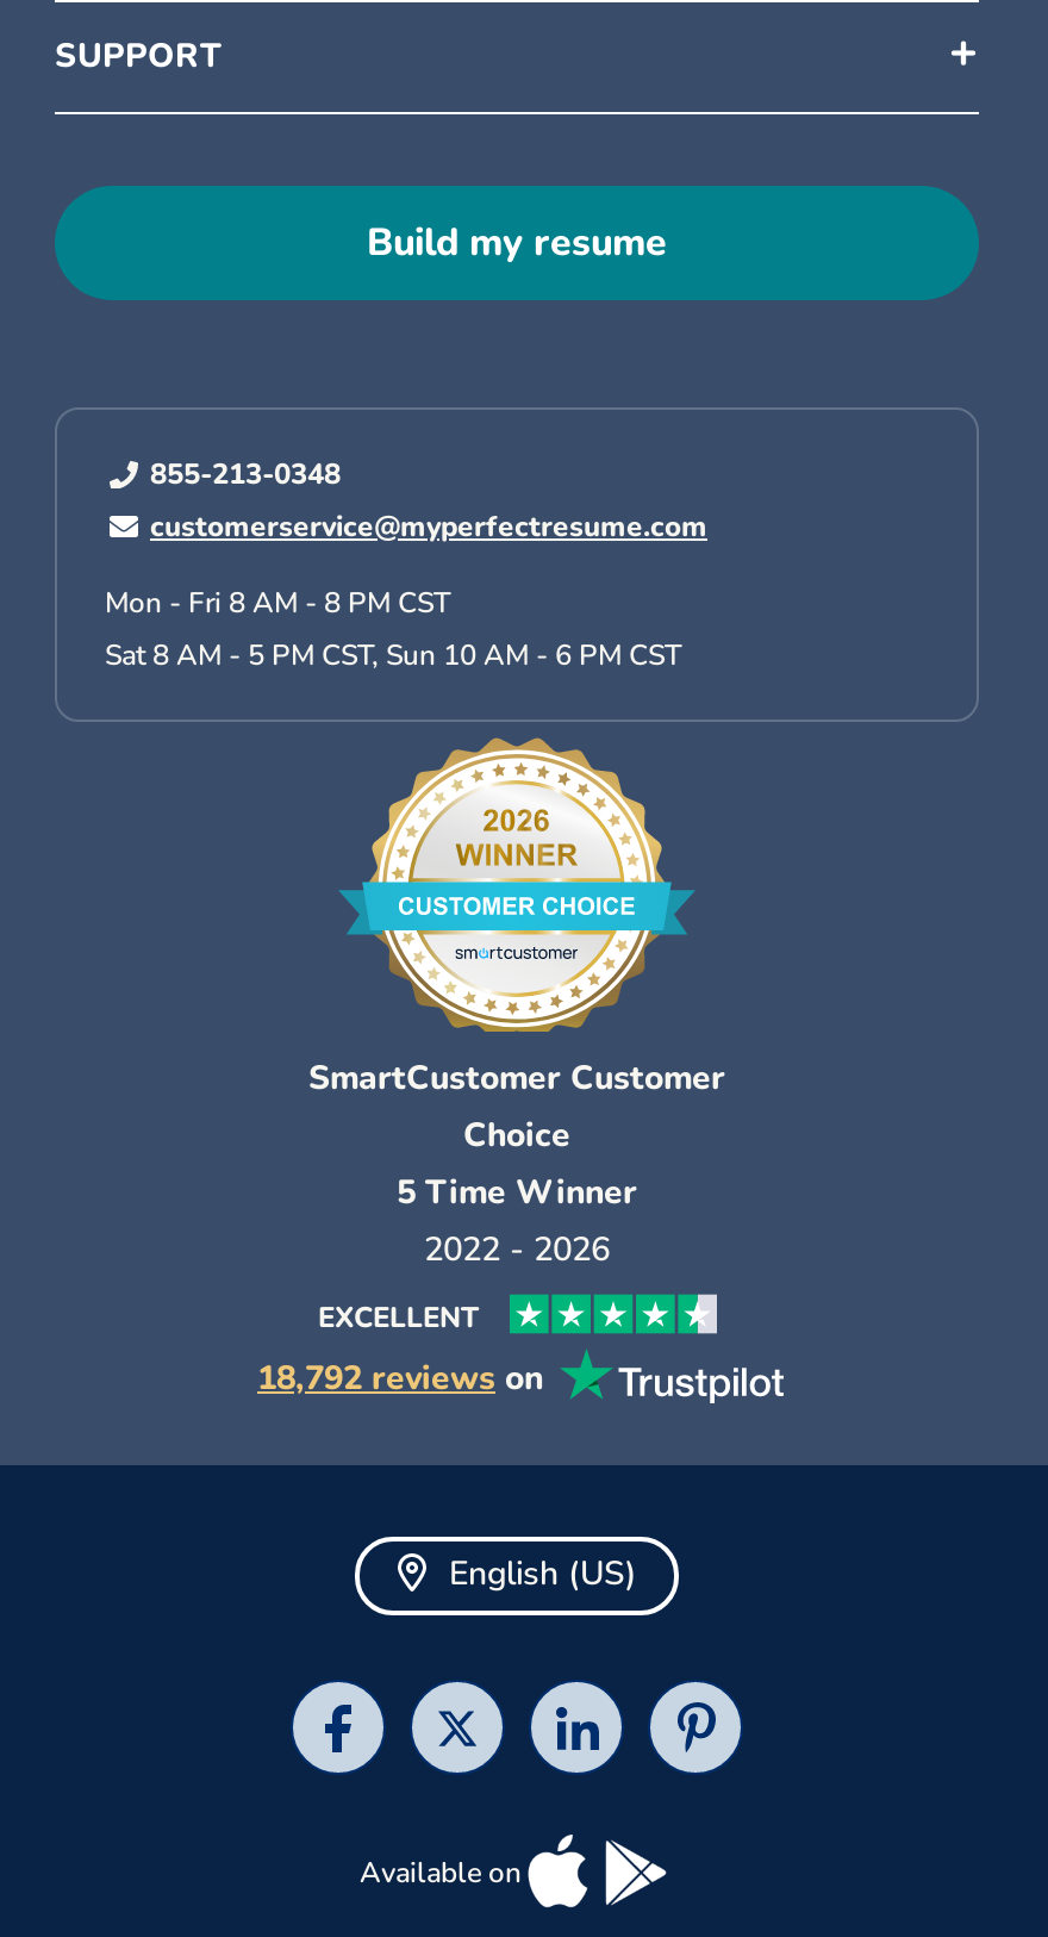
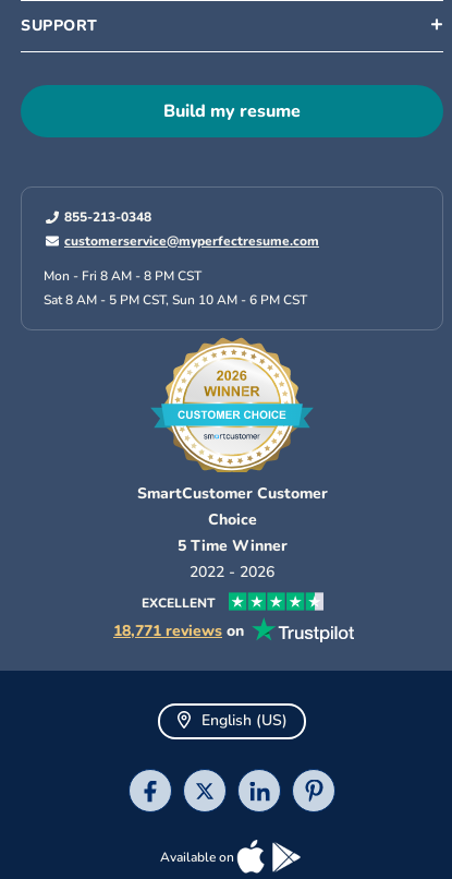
- 18,792 reviews on
+ 18,771 reviews on
